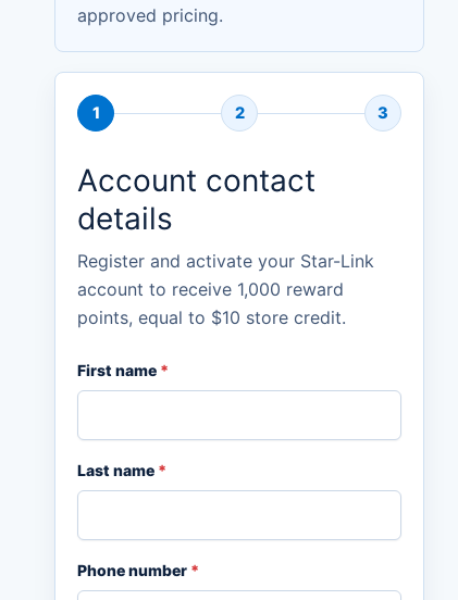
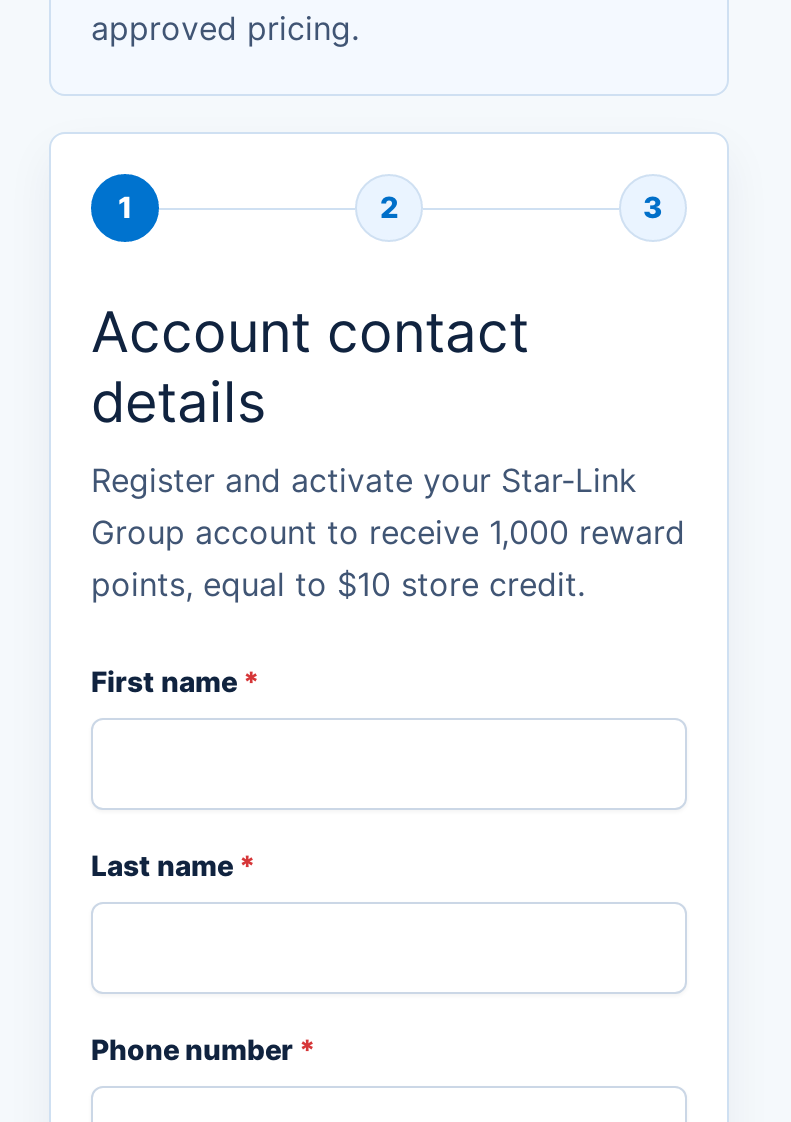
- account to receive 1,000 reward
+ Group account to receive 1,000 reward
